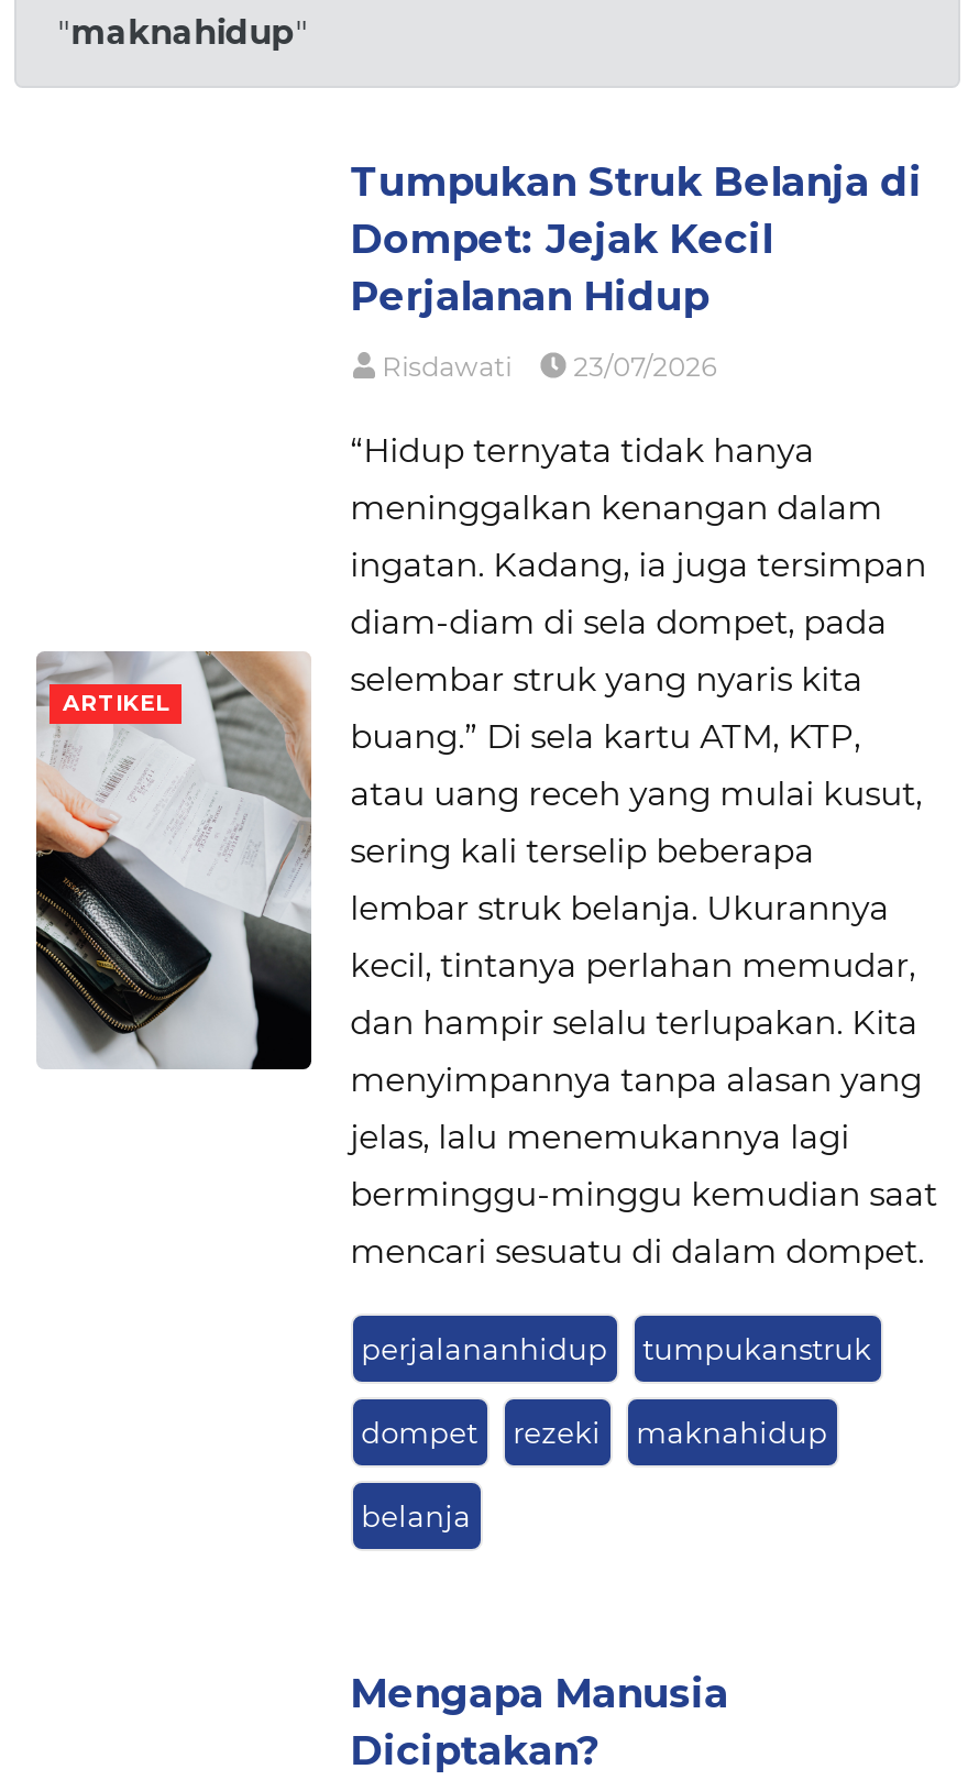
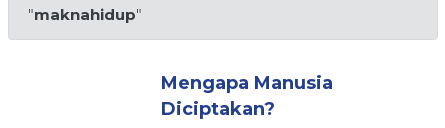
- Tumpukan Struk Belanja di
- Dompet: Jejak Kecil
- Perjalanan Hidup
- Risdawati
- 23/07/2026
- “Hidup ternyata tidak hanya
- meninggalkan kenangan dalam
- ingatan. Kadang, ia juga tersimpan
- diam-diam di sela dompet, pada
- selembar struk yang nyaris kita
- buang.” Di sela kartu ATM, KTP,
- atau uang receh yang mulai kusut,
- sering kali terselip beberapa
- lembar struk belanja. Ukurannya
- kecil, tintanya perlahan memudar,
- dan hampir selalu terlupakan. Kita
- menyimpannya tanpa alasan yang
- jelas, lalu menemukannya lagi
- berminggu-minggu kemudian saat
- mencari sesuatu di dalam dompet.
- perjalananhidup
- tumpukanstruk
- dompet
- rezeki
- maknahidup
- belanja

- [image]
- ARTIKEL
